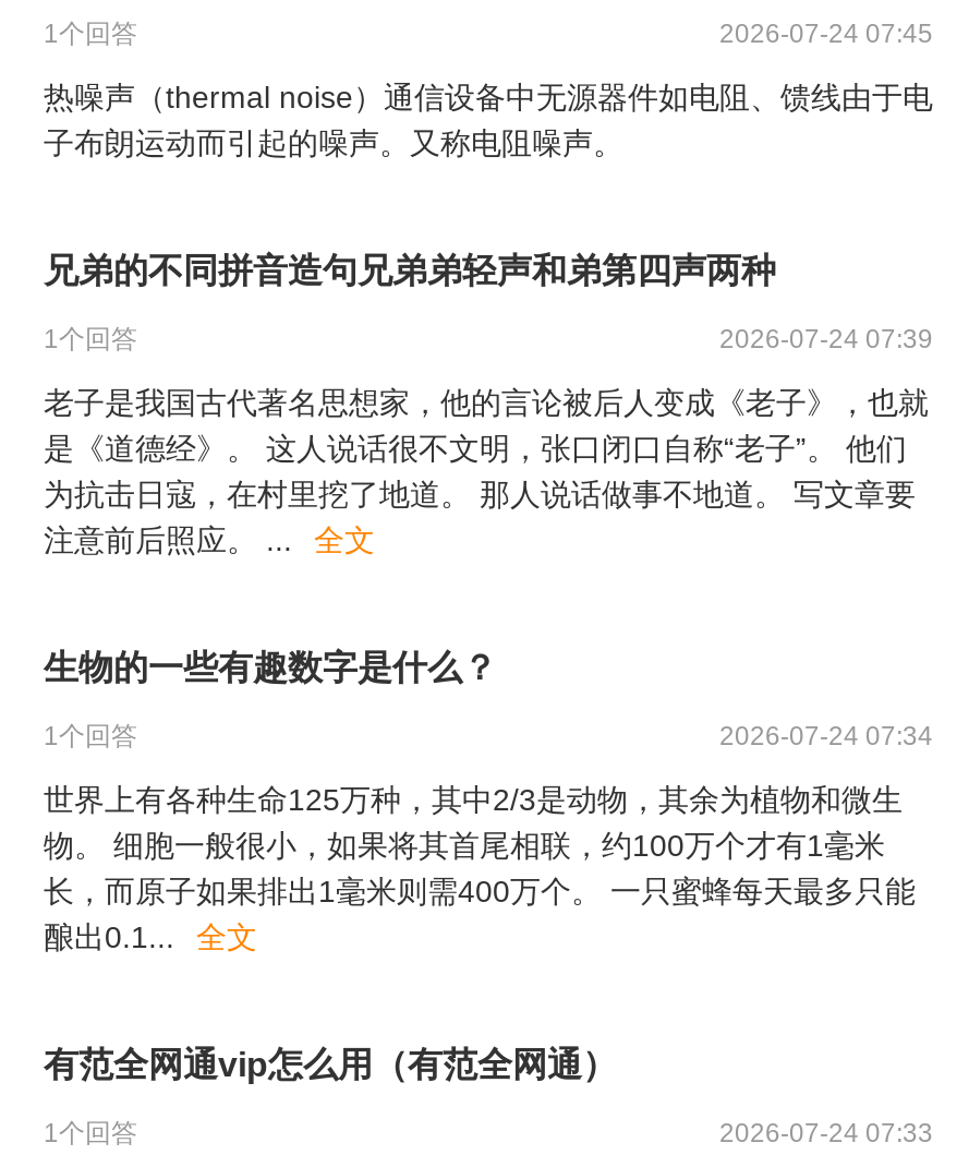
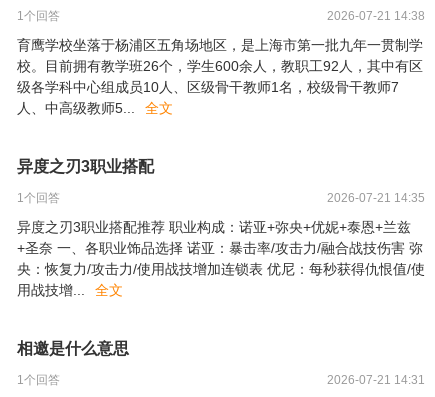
- 2026-07-24 07:45
- 热噪声（thermal noise）通信设备中无源器件如电阻、馈线由于电
- 子布朗运动而引起的噪声。又称电阻噪声。
- 兄弟的不同拼音造句兄弟弟轻声和弟第四声两种
- 1个回答
- 2026-07-24 07:39
- 老子是我国古代著名思想家，他的言论被后人变成《老子》，也就
- 是《道德经》。 这人说话很不文明，张口闭口自称“老子”。 他们
- 为抗击日寇，在村里挖了地道。 那人说话做事不地道。 写文章要
- 注意前后照应。...
+ 2026-07-21 14:38
+ 育鹰学校坐落于杨浦区五角场地区，是上海市第一批九年一贯制学
+ 校。目前拥有教学班26个，学生600余人，教职工92人，其中有区
+ 级各学科中心组成员10人、区级骨干教师1名，校级骨干教师7
+ 人、中高级教师5...

- 生物的一些有趣数字是什么？
+ 异度之刃3职业搭配

- 2026-07-24 07:34
+ 2026-07-21 14:35

- 世界上有各种生命125万种，其中2/3是动物，其余为植物和微生
- 物。 细胞一般很小，如果将其首尾相联，约100万个才有1毫米
- 长，而原子如果排出1毫米则需400万个。 一只蜜蜂每天最多只能
- 酿出0.1...
+ 异度之刃3职业搭配推荐 职业构成：诺亚+弥央+优妮+泰恩+兰兹
+ +圣奈 一、各职业饰品选择 诺亚：暴击率/攻击力/融合战技伤害 弥
+ 央：恢复力/攻击力/使用战技增加连锁表 优尼：每秒获得仇恨值/使
+ 用战技增...

- 有范全网通vip怎么用（有范全网通）
+ 相邀是什么意思

- 2026-07-24 07:33
+ 2026-07-21 14:31
